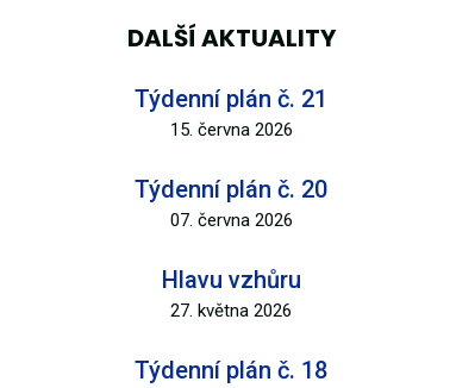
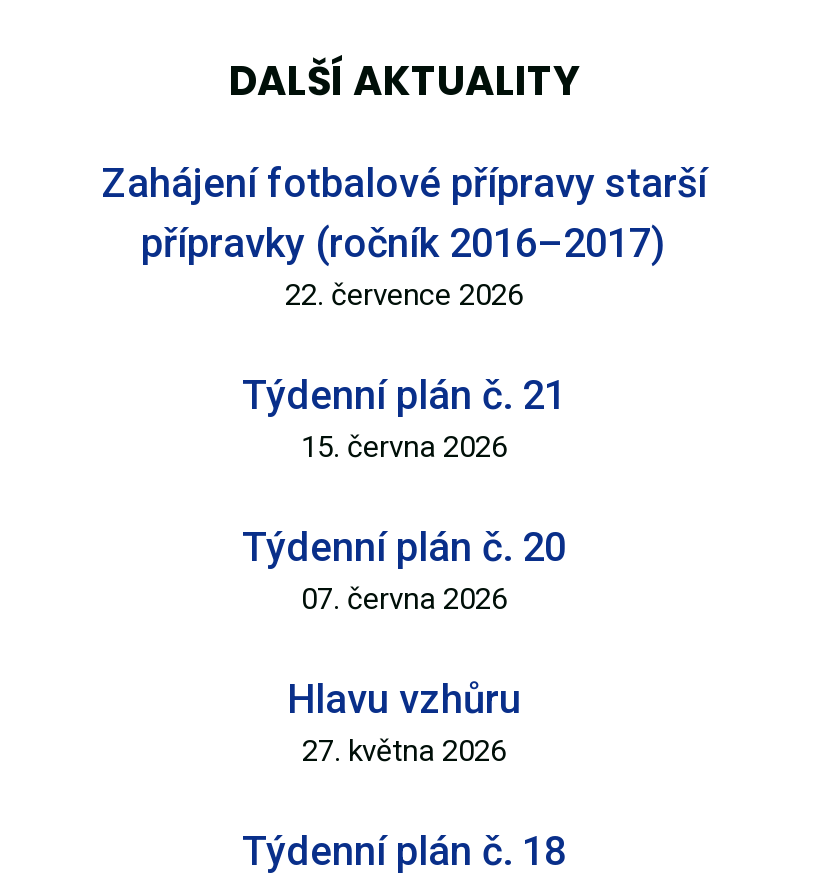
+ Zahájení fotbalové přípravy starší
+ přípravky (ročník 2016–2017)
+ 22. července 2026
